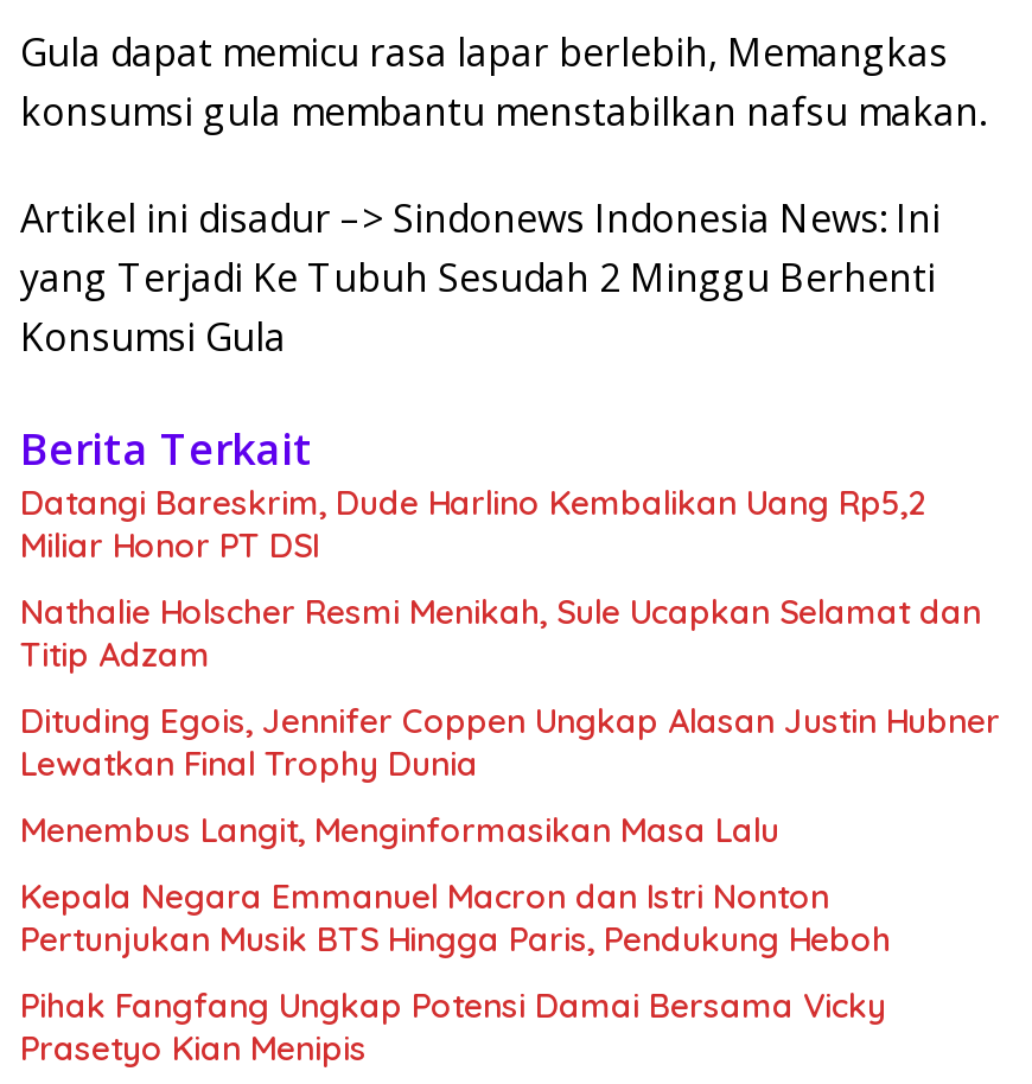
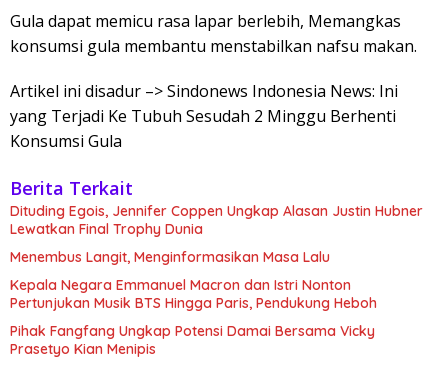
- Datangi Bareskrim, Dude Harlino Kembalikan Uang Rp5,2
- Miliar Honor PT DSI
- Nathalie Holscher Resmi Menikah, Sule Ucapkan Selamat dan
- Titip Adzam
